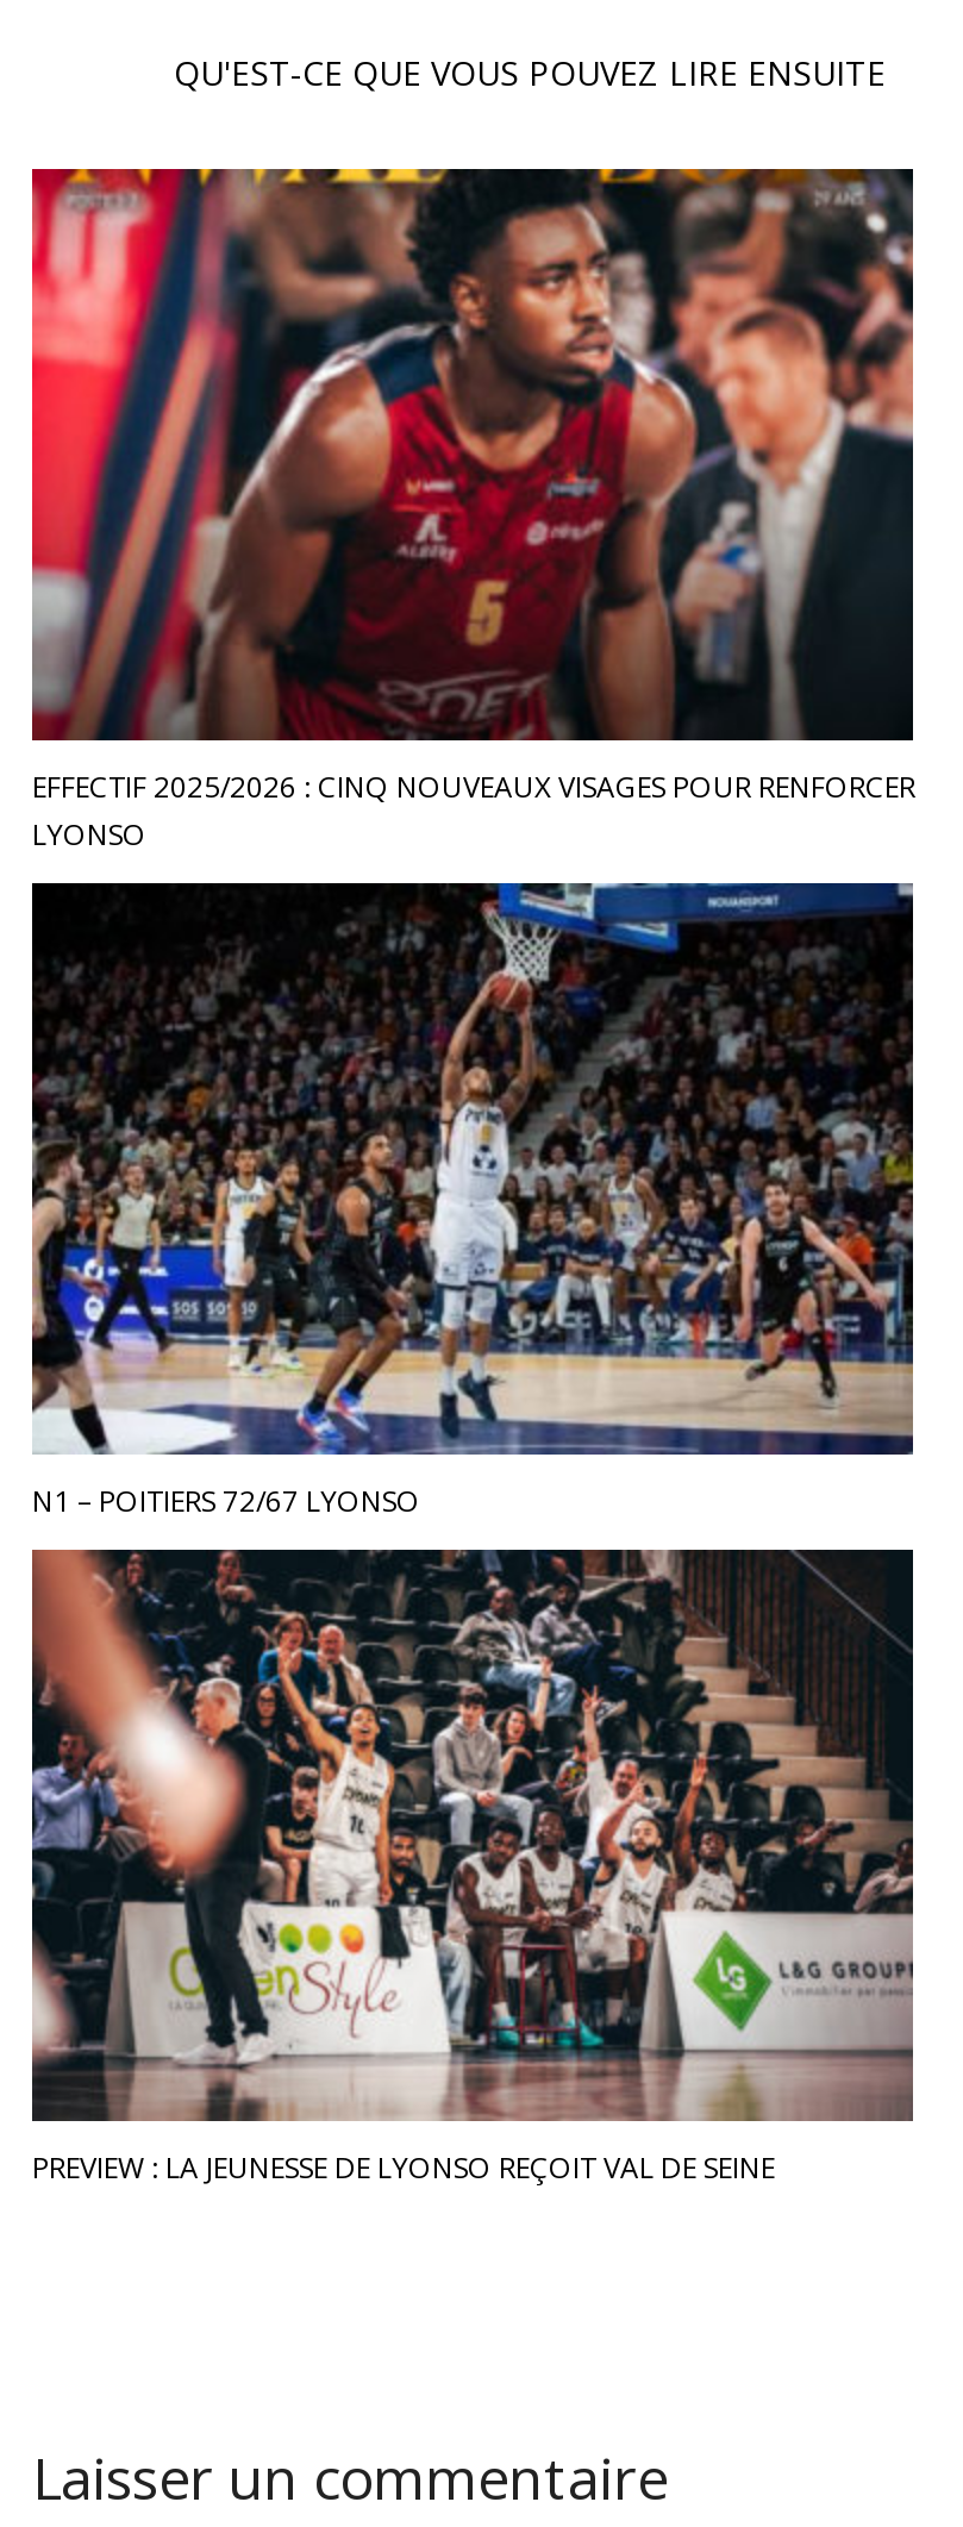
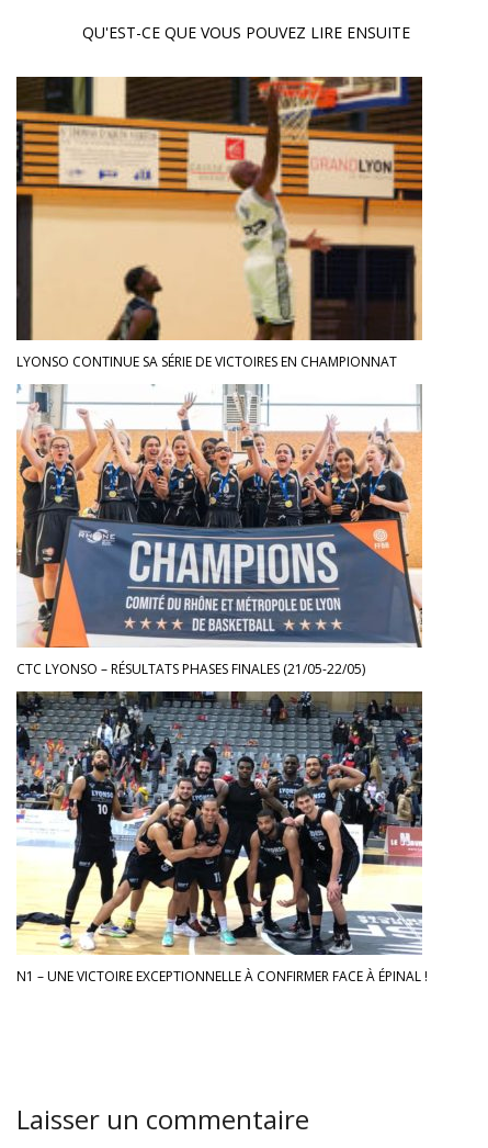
- [image]
- EFFECTIF 2025/2026 : CINQ NOUVEAUX VISAGES POUR RENFORCER
- LYONSO
+ [image]
+ LYONSO CONTINUE SA SÉRIE DE VICTOIRES EN CHAMPIONNAT

- [image]
- N1 – POITIERS 72/67 LYONSO
+ [image]
+ CTC LYONSO – RÉSULTATS PHASES FINALES (21/05-22/05)

- [image]
- PREVIEW : LA JEUNESSE DE LYONSO REÇOIT VAL DE SEINE
+ [image]
+ N1 – UNE VICTOIRE EXCEPTIONNELLE À CONFIRMER FACE À ÉPINAL !
